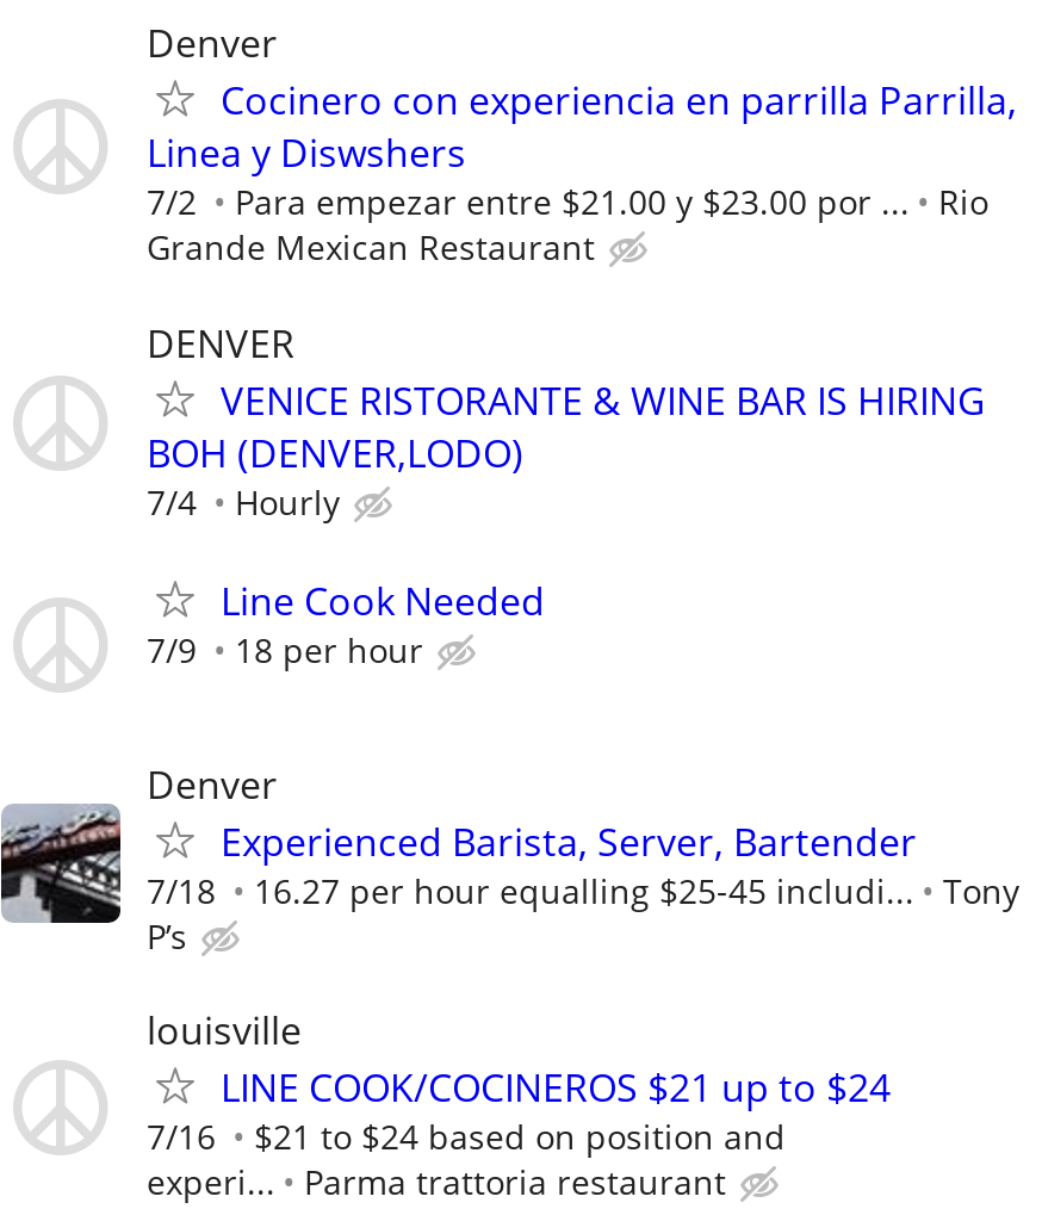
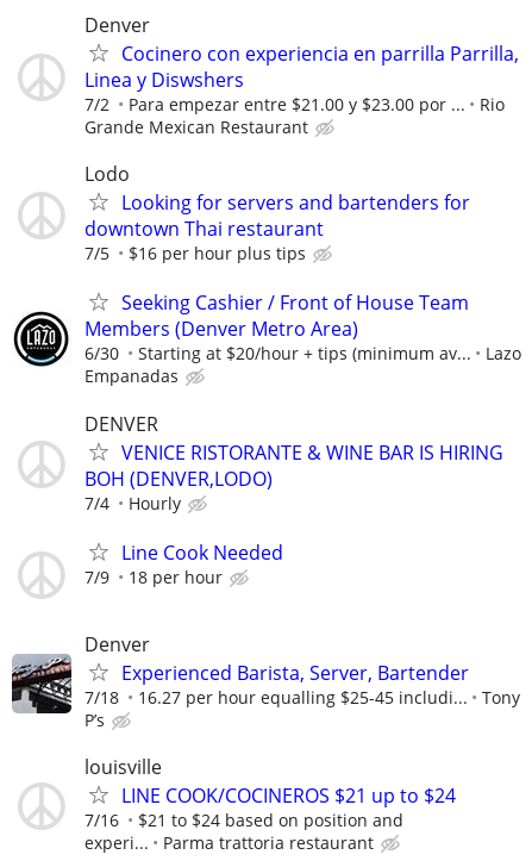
+ [image]
+ Lodo
+ Looking for servers and bartenders for
+ downtown Thai restaurant
+ 7/5
+ $16 per hour plus tips
+ Seeking Cashier / Front of House Team
+ Members (Denver Metro Area)
+ 6/30
+ Starting at $20/hour + tips (minimum av...
+ Lazo
+ Empanadas
